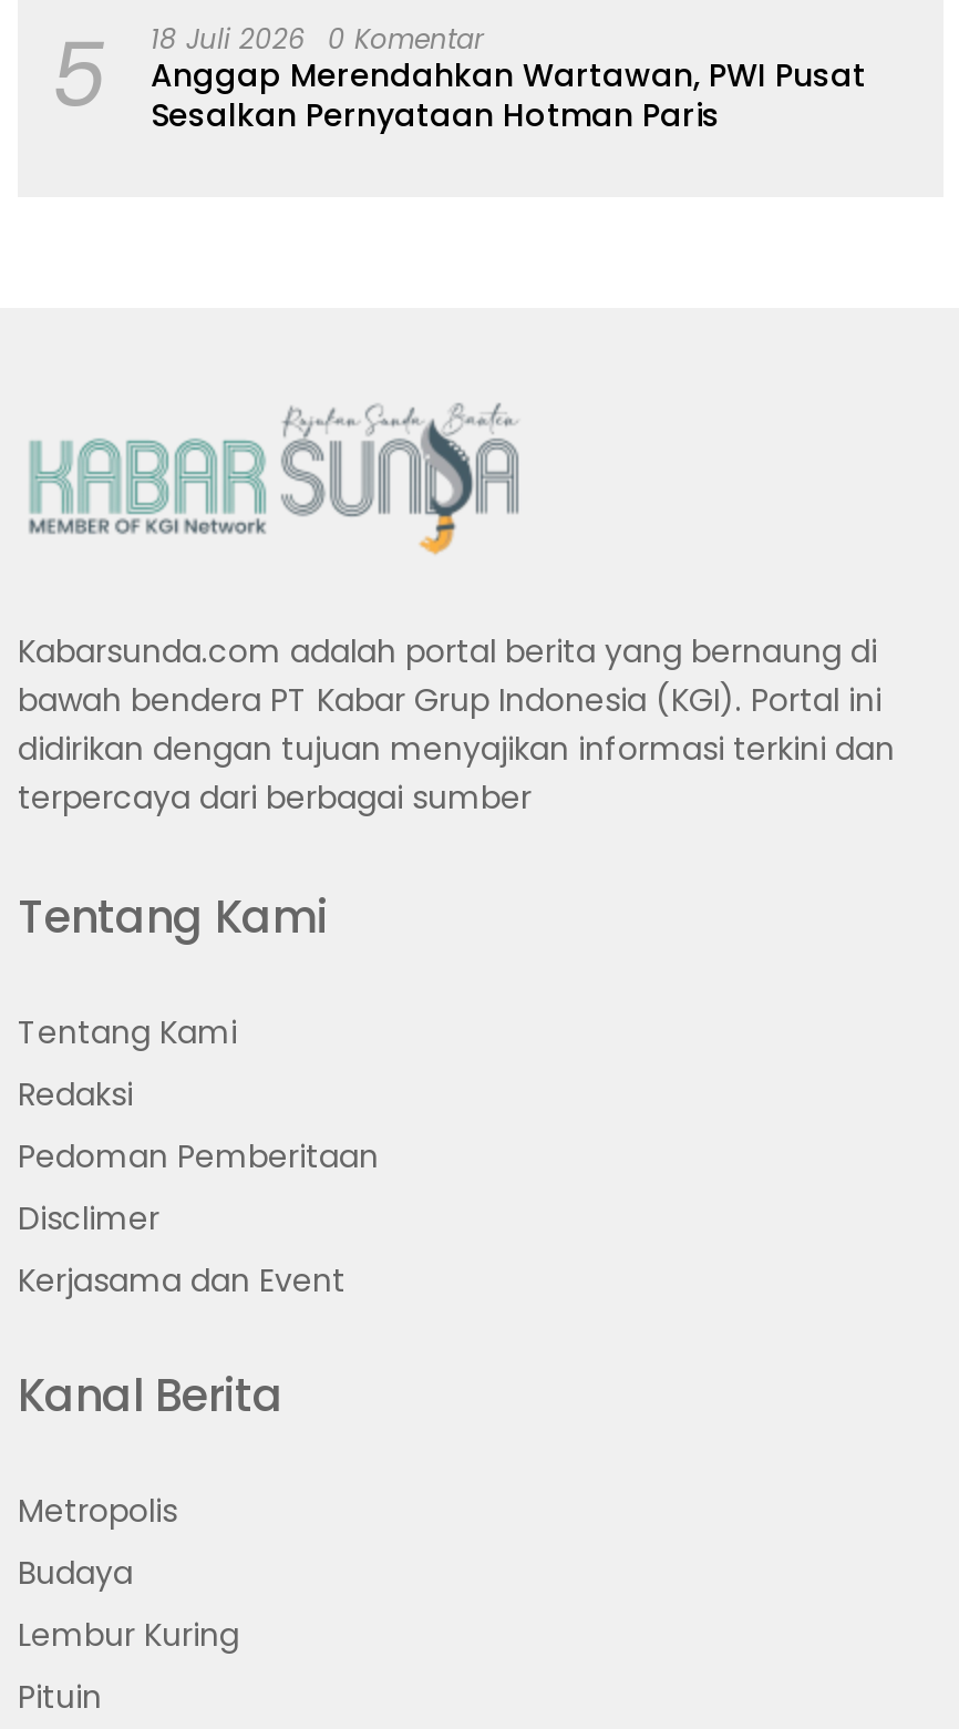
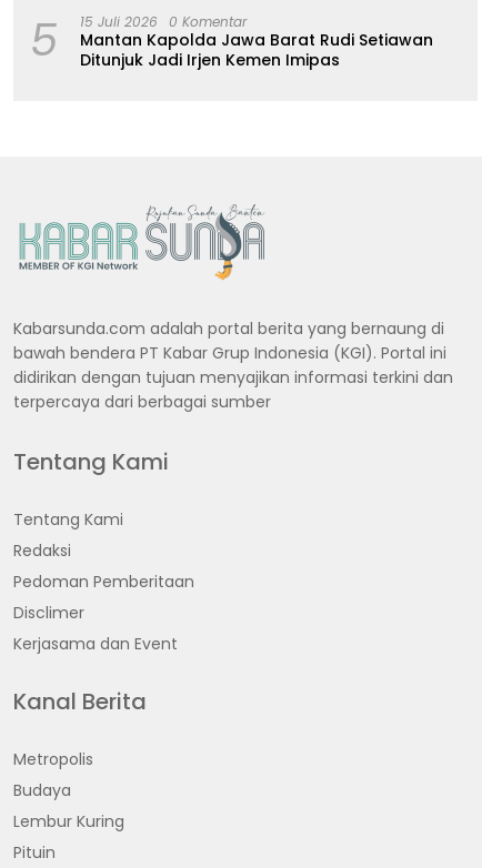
- 18 Juli 2026 0 Komentar
- Anggap Merendahkan Wartawan, PWI Pusat
- Sesalkan Pernyataan Hotman Paris
+ 15 Juli 2026 0 Komentar
+ Mantan Kapolda Jawa Barat Rudi Setiawan
+ Ditunjuk Jadi Irjen Kemen Imipas
